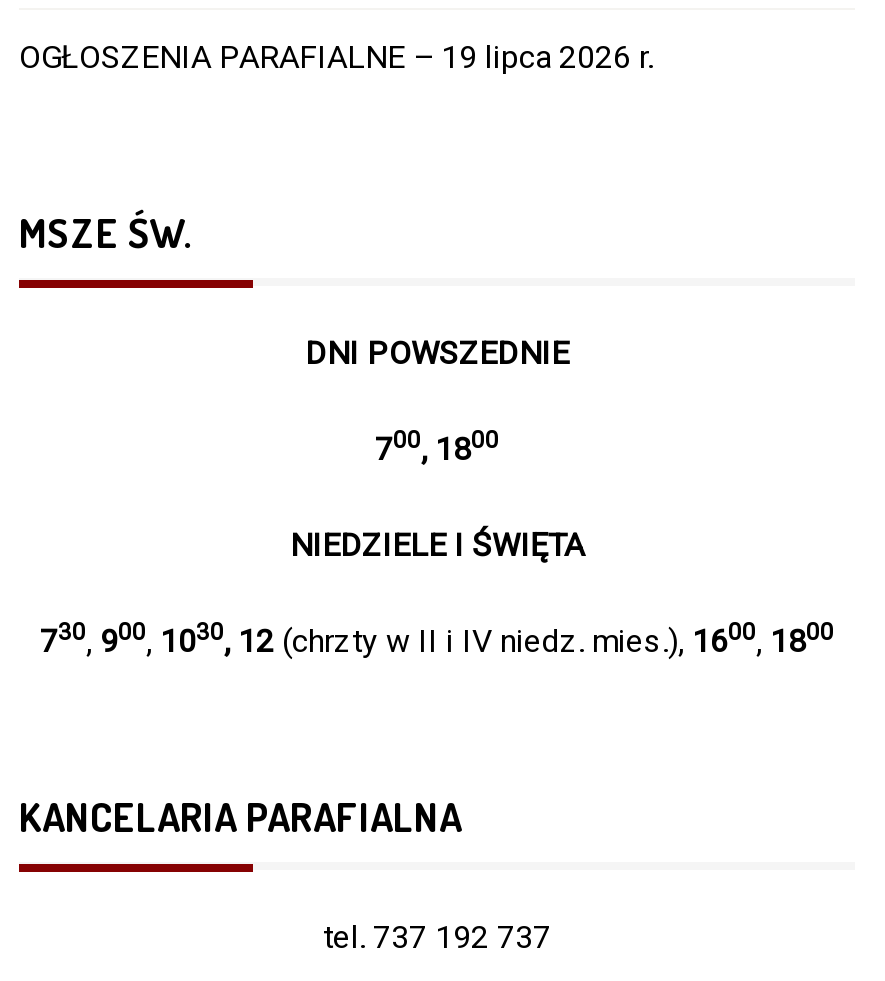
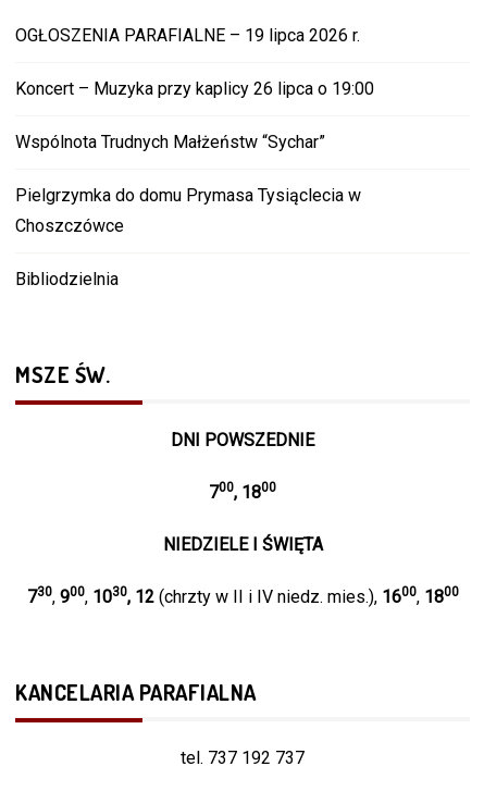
+ Koncert – Muzyka przy kaplicy 26 lipca o 19:00
+ Wspólnota Trudnych Małżeństw “Sychar”
+ Pielgrzymka do domu Prymasa Tysiąclecia w
+ Choszczówce
+ Bibliodzielnia
